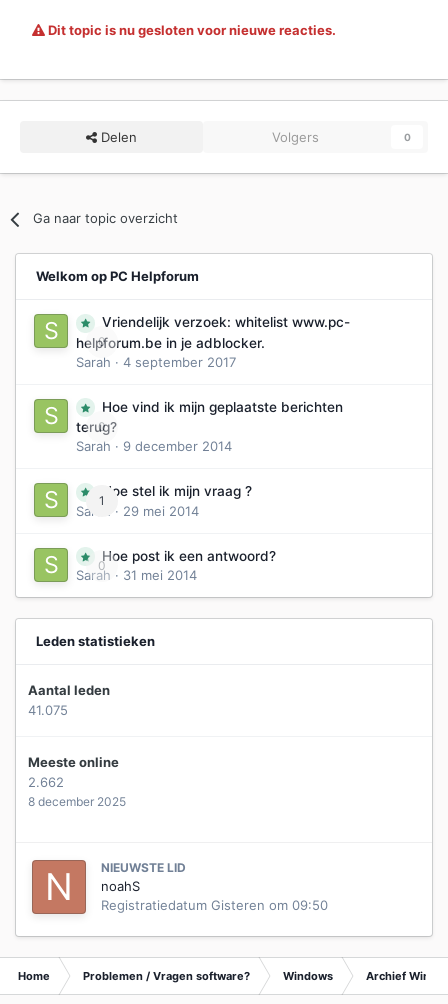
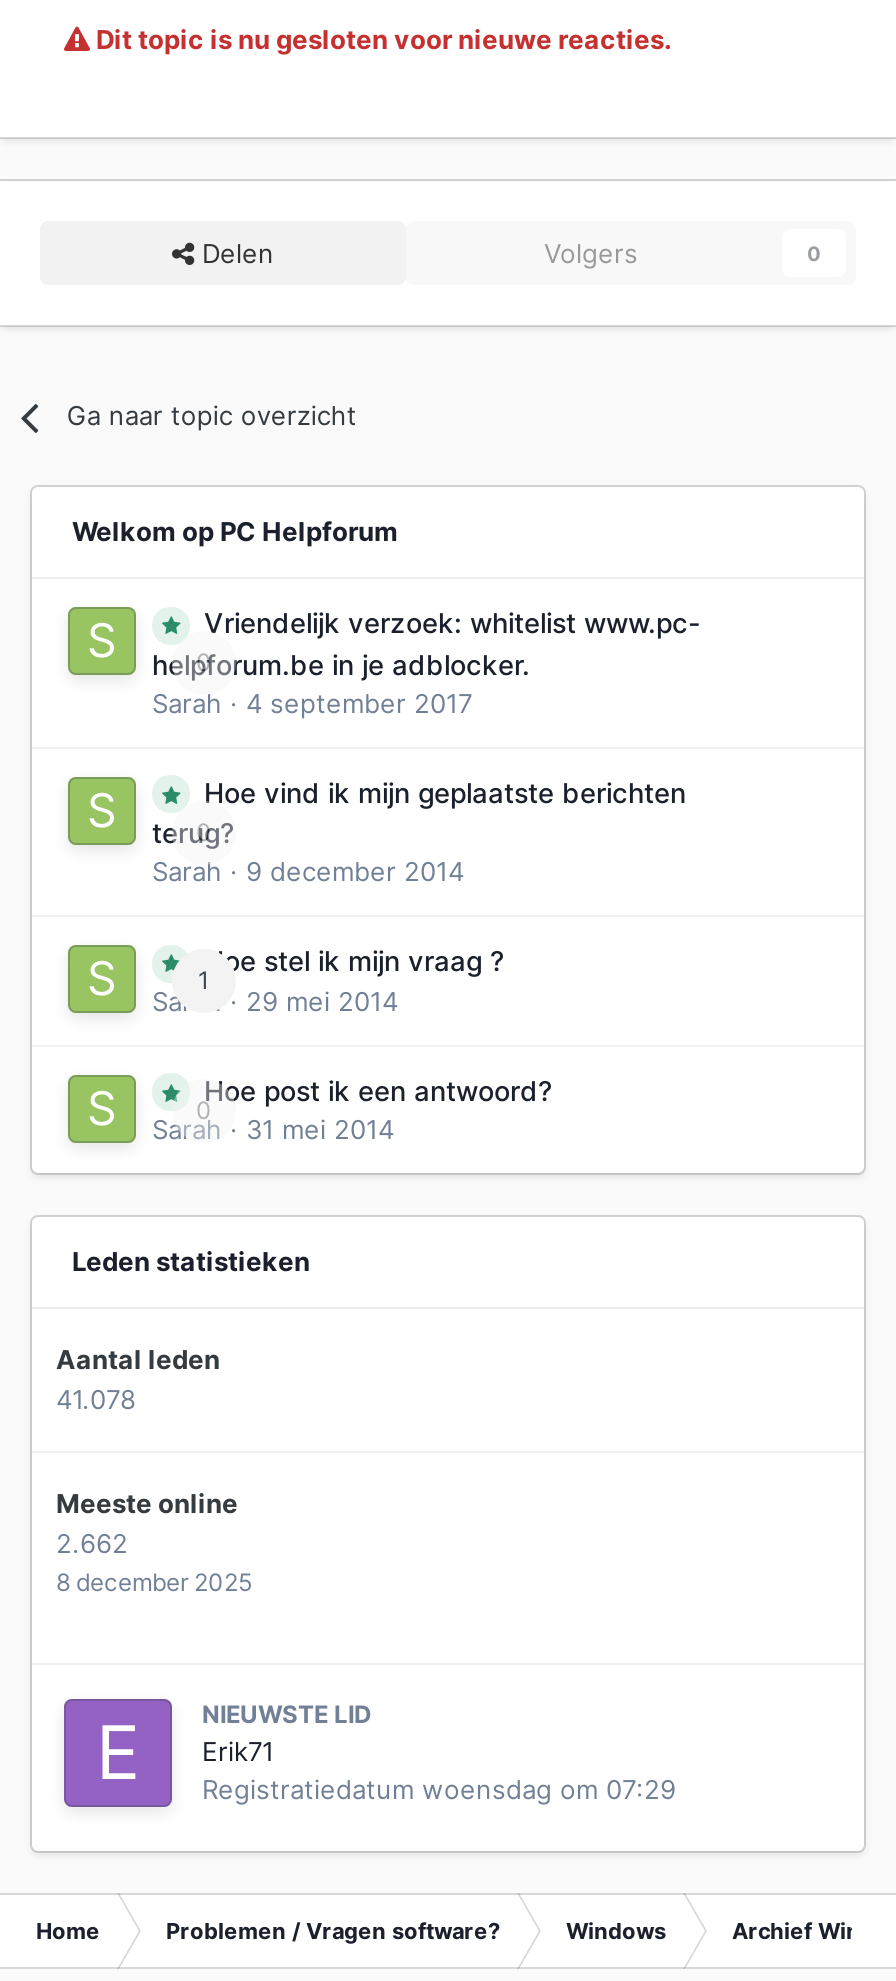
- 41.075
+ 41.078

- [image]
- noahS
- Registratiedatum Gisteren om 09:50
+ [image]
+ Erik71
+ Registratiedatum woensdag om 07:29
